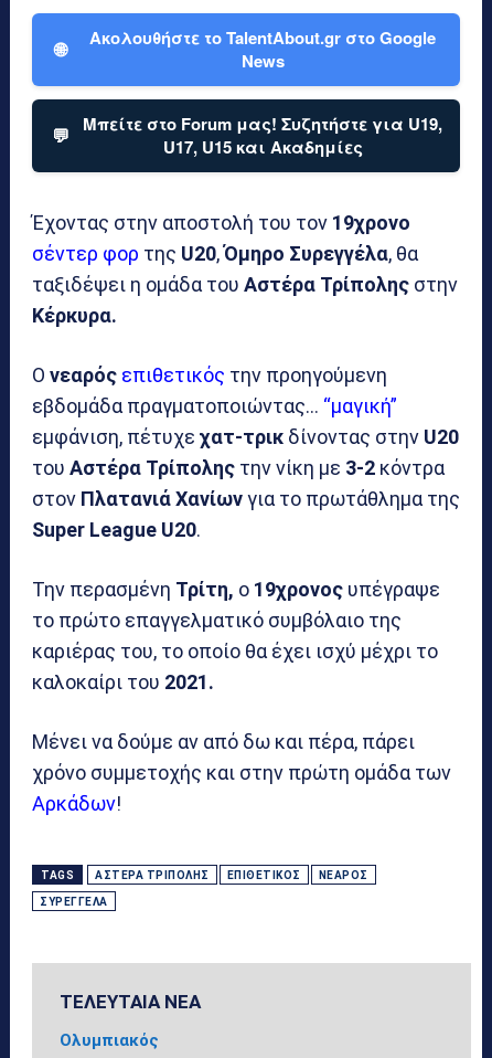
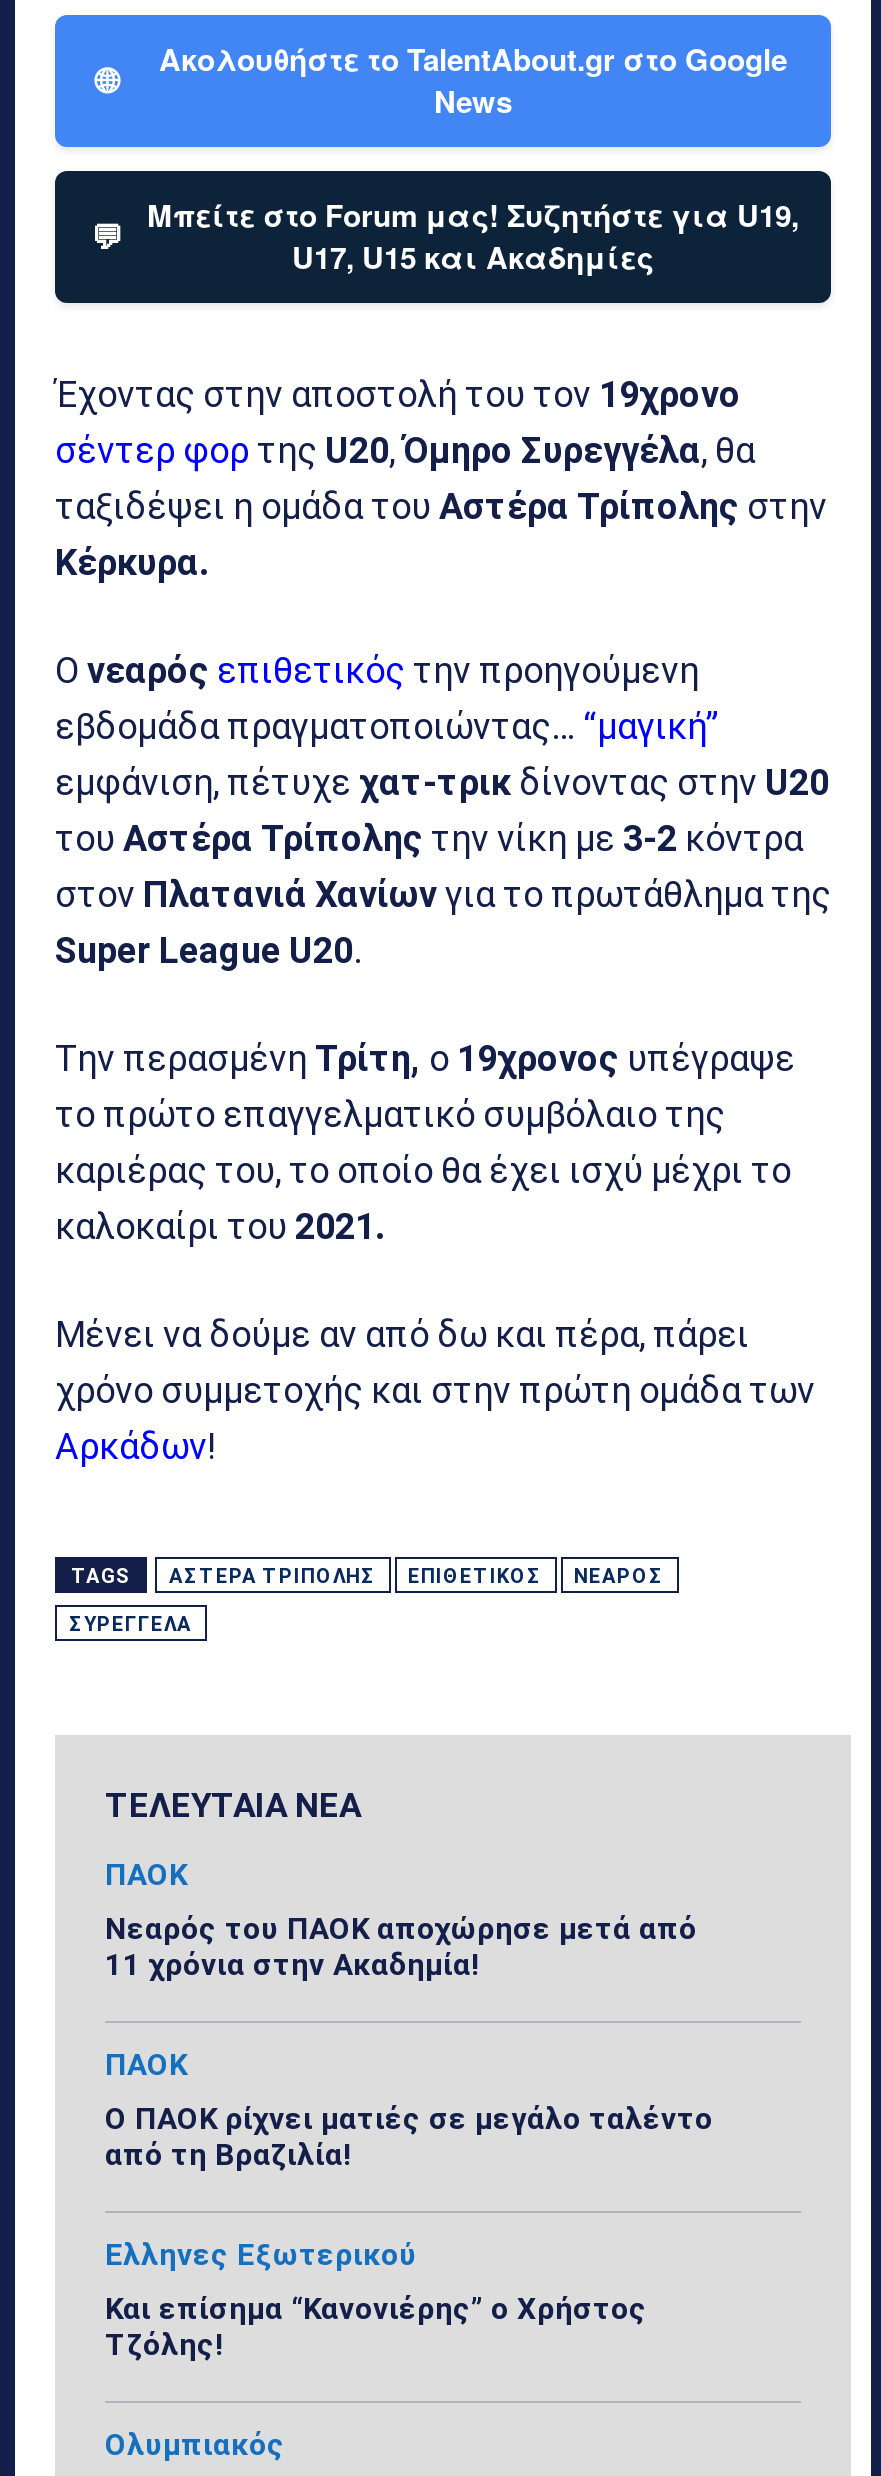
+ ΠΑΟΚ
+ Νεαρός του ΠΑΟΚ αποχώρησε μετά από
+ 11 χρόνια στην Ακαδημία!
+ ΠΑΟΚ
+ Ο ΠΑΟΚ ρίχνει ματιές σε μεγάλο ταλέντο
+ από τη Βραζιλία!
+ Ελληνες Εξωτερικού
+ Και επίσημα “Κανονιέρης” ο Χρήστος
+ Τζόλης!
